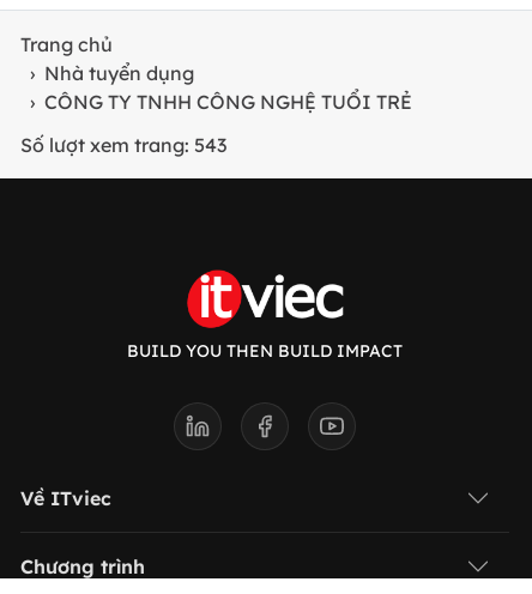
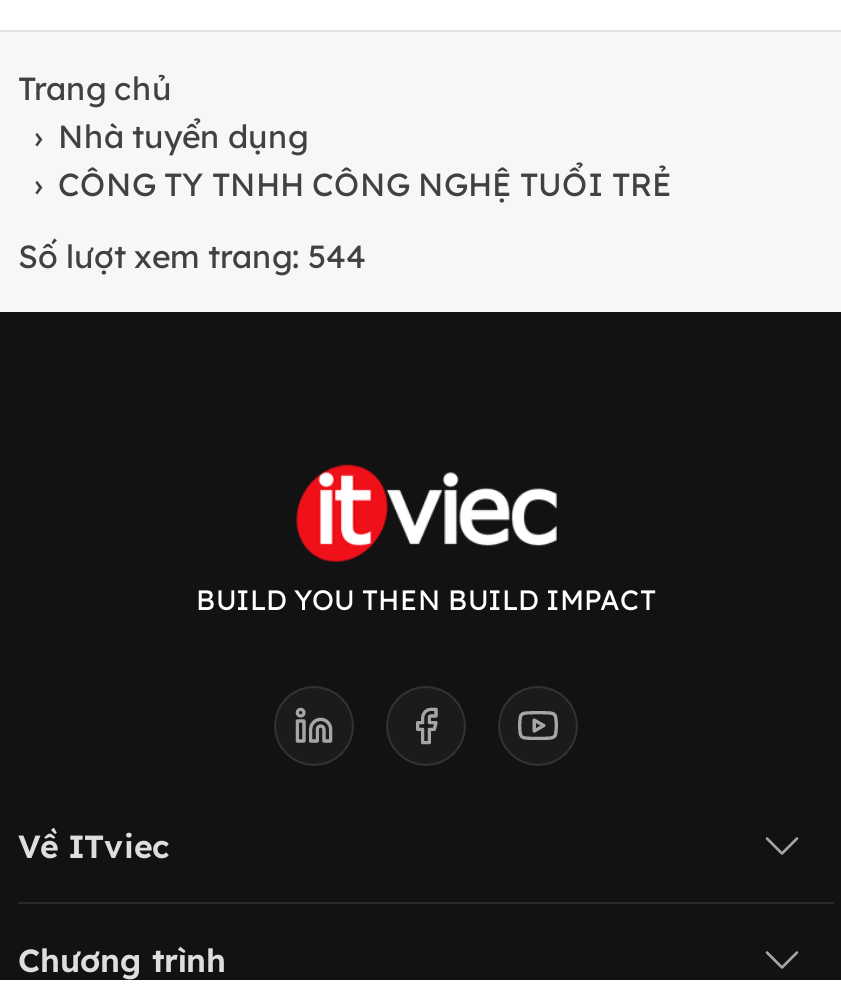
- Số lượt xem trang: 543
+ Số lượt xem trang: 544
